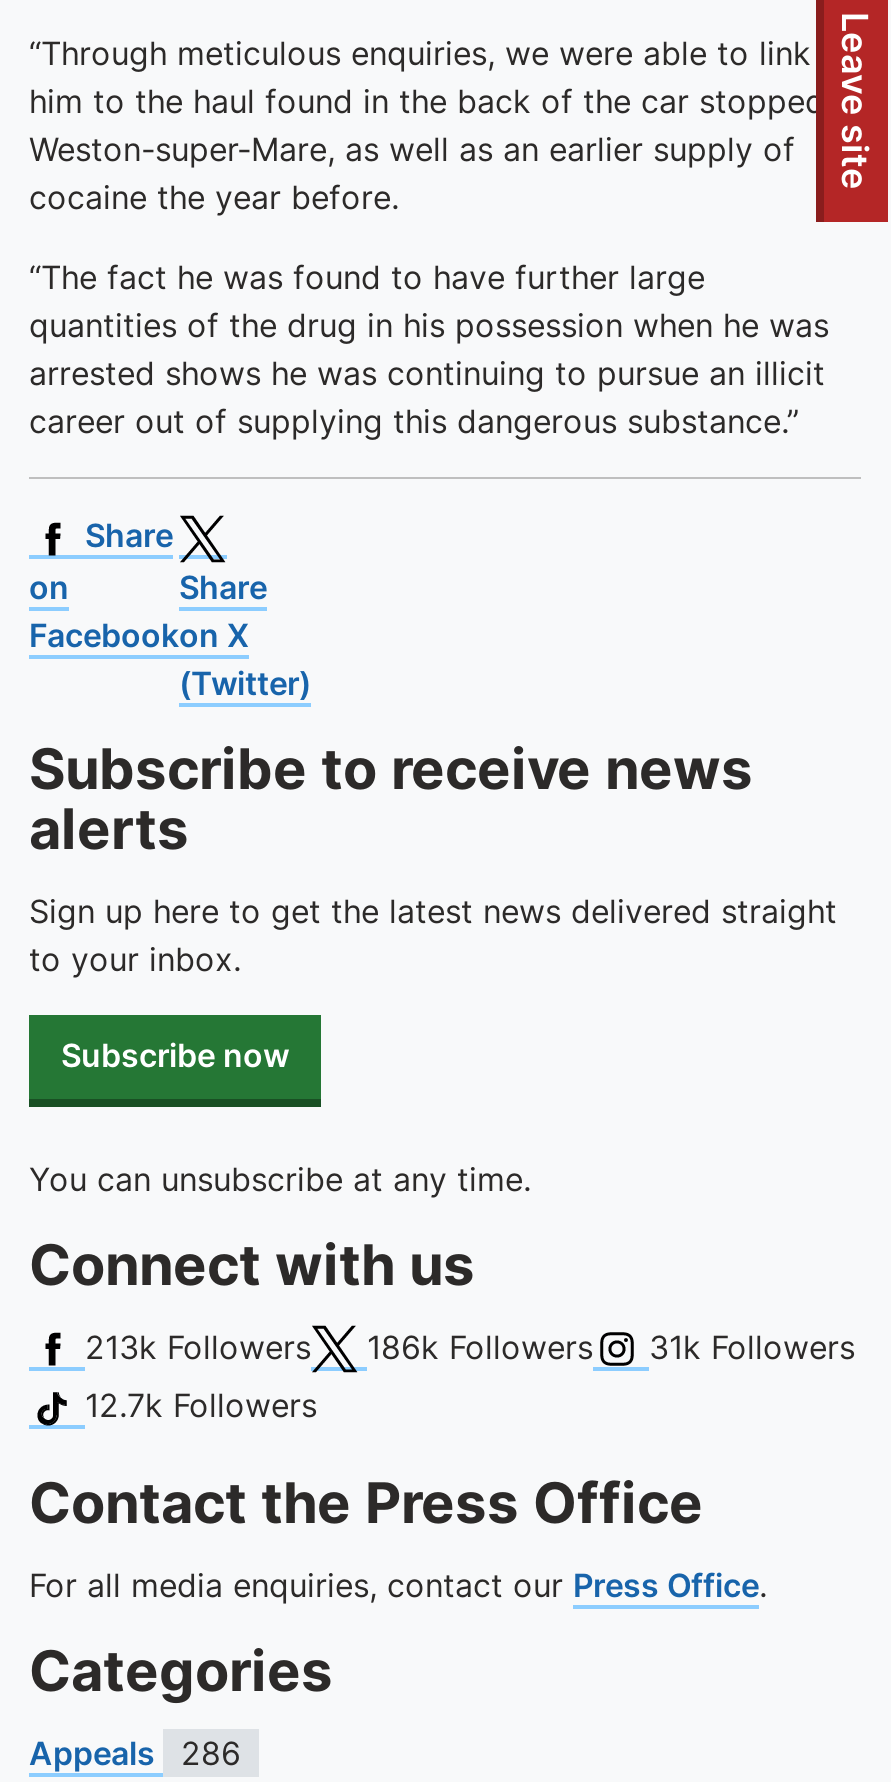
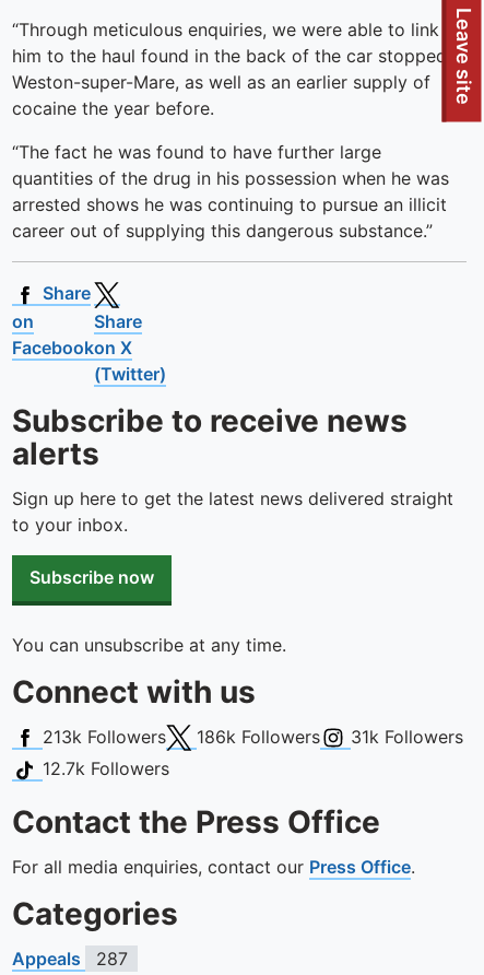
- Appeals 286
+ Appeals 287
